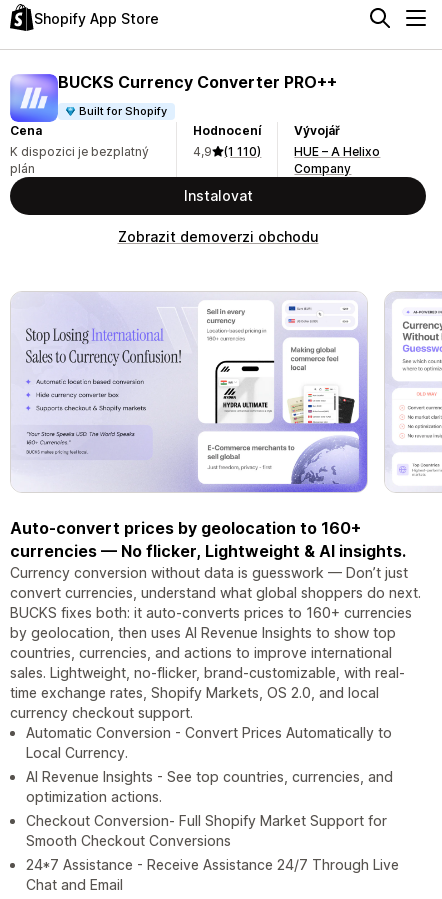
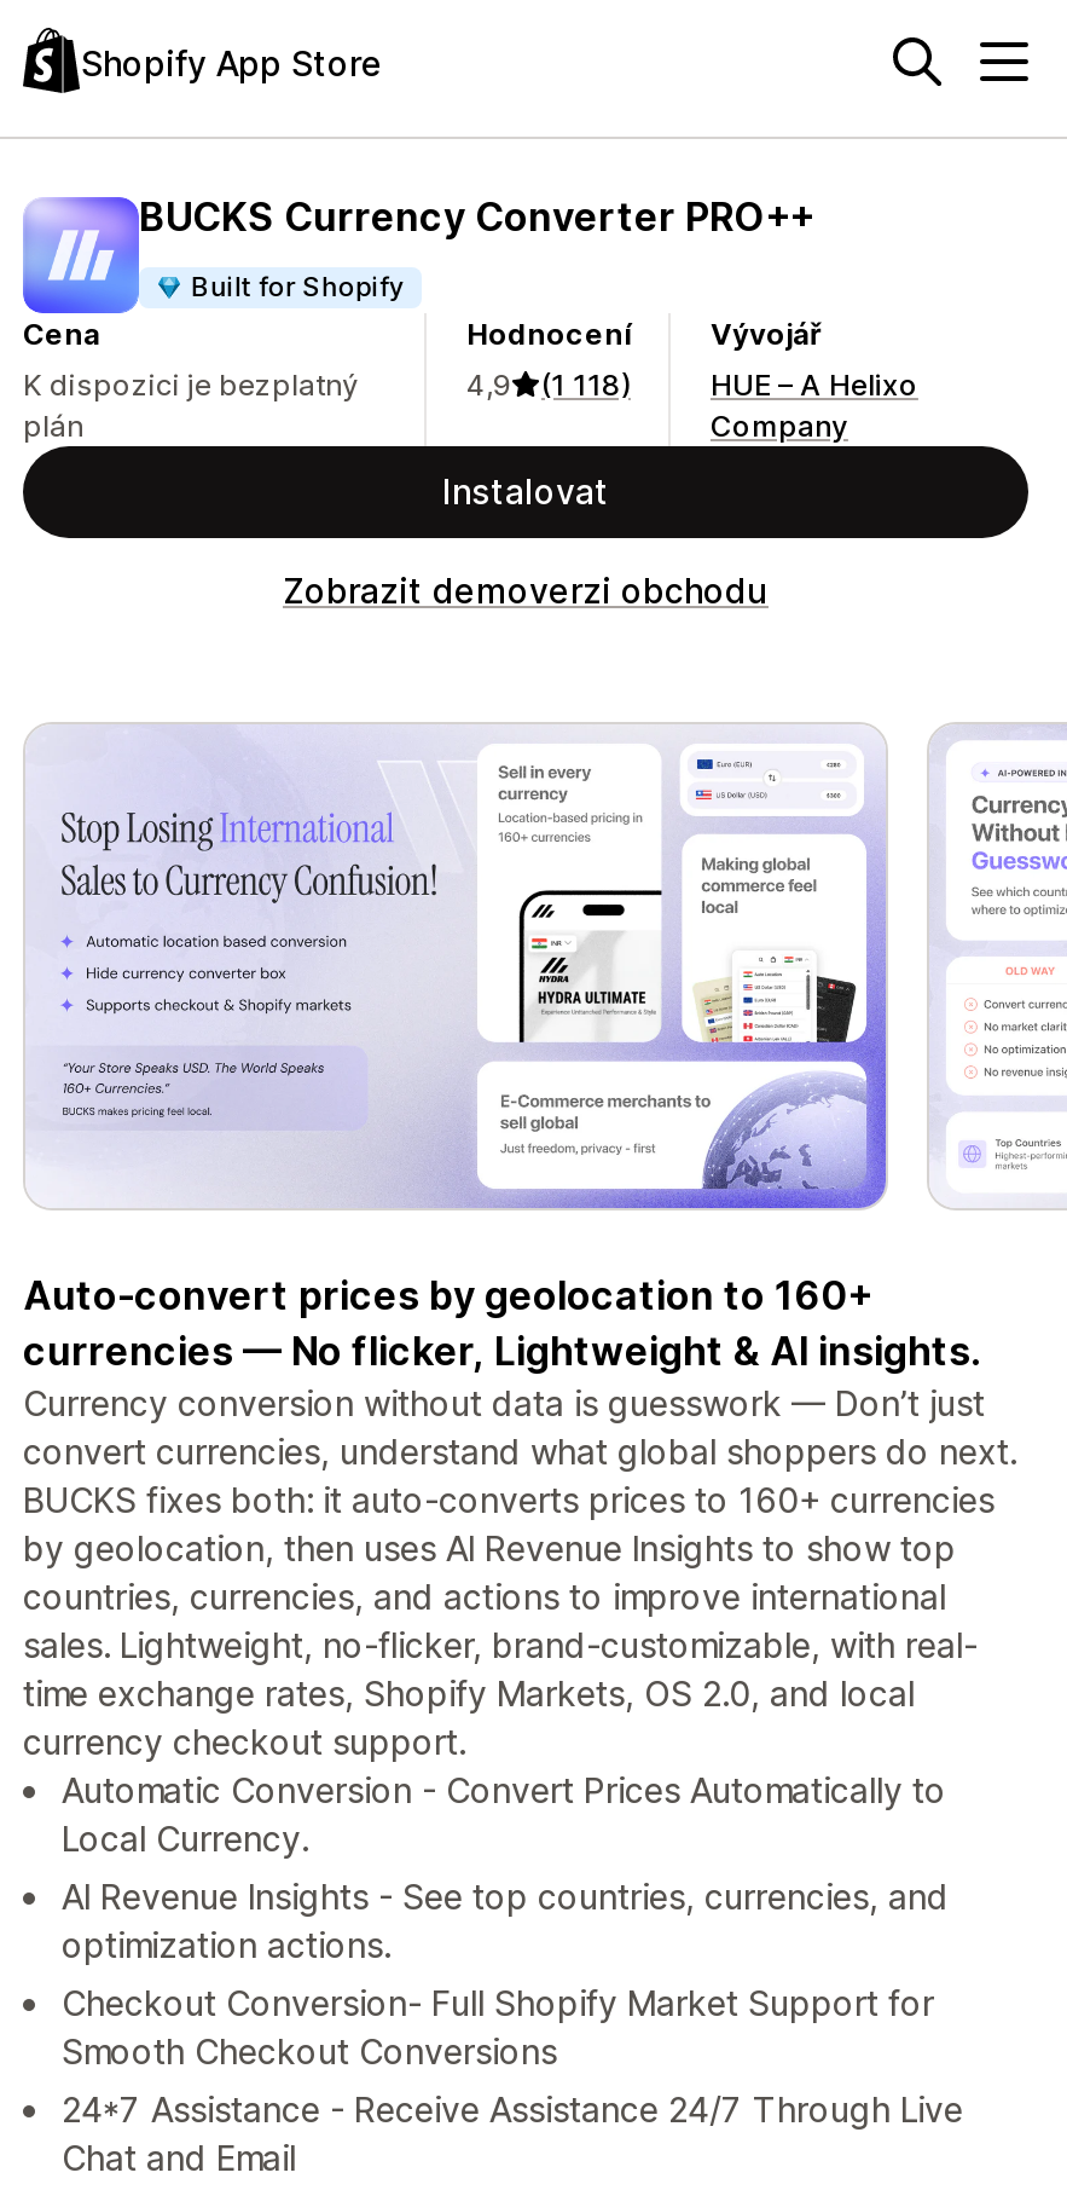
- 4,9 (1 110)
+ 4,9 (1 118)
